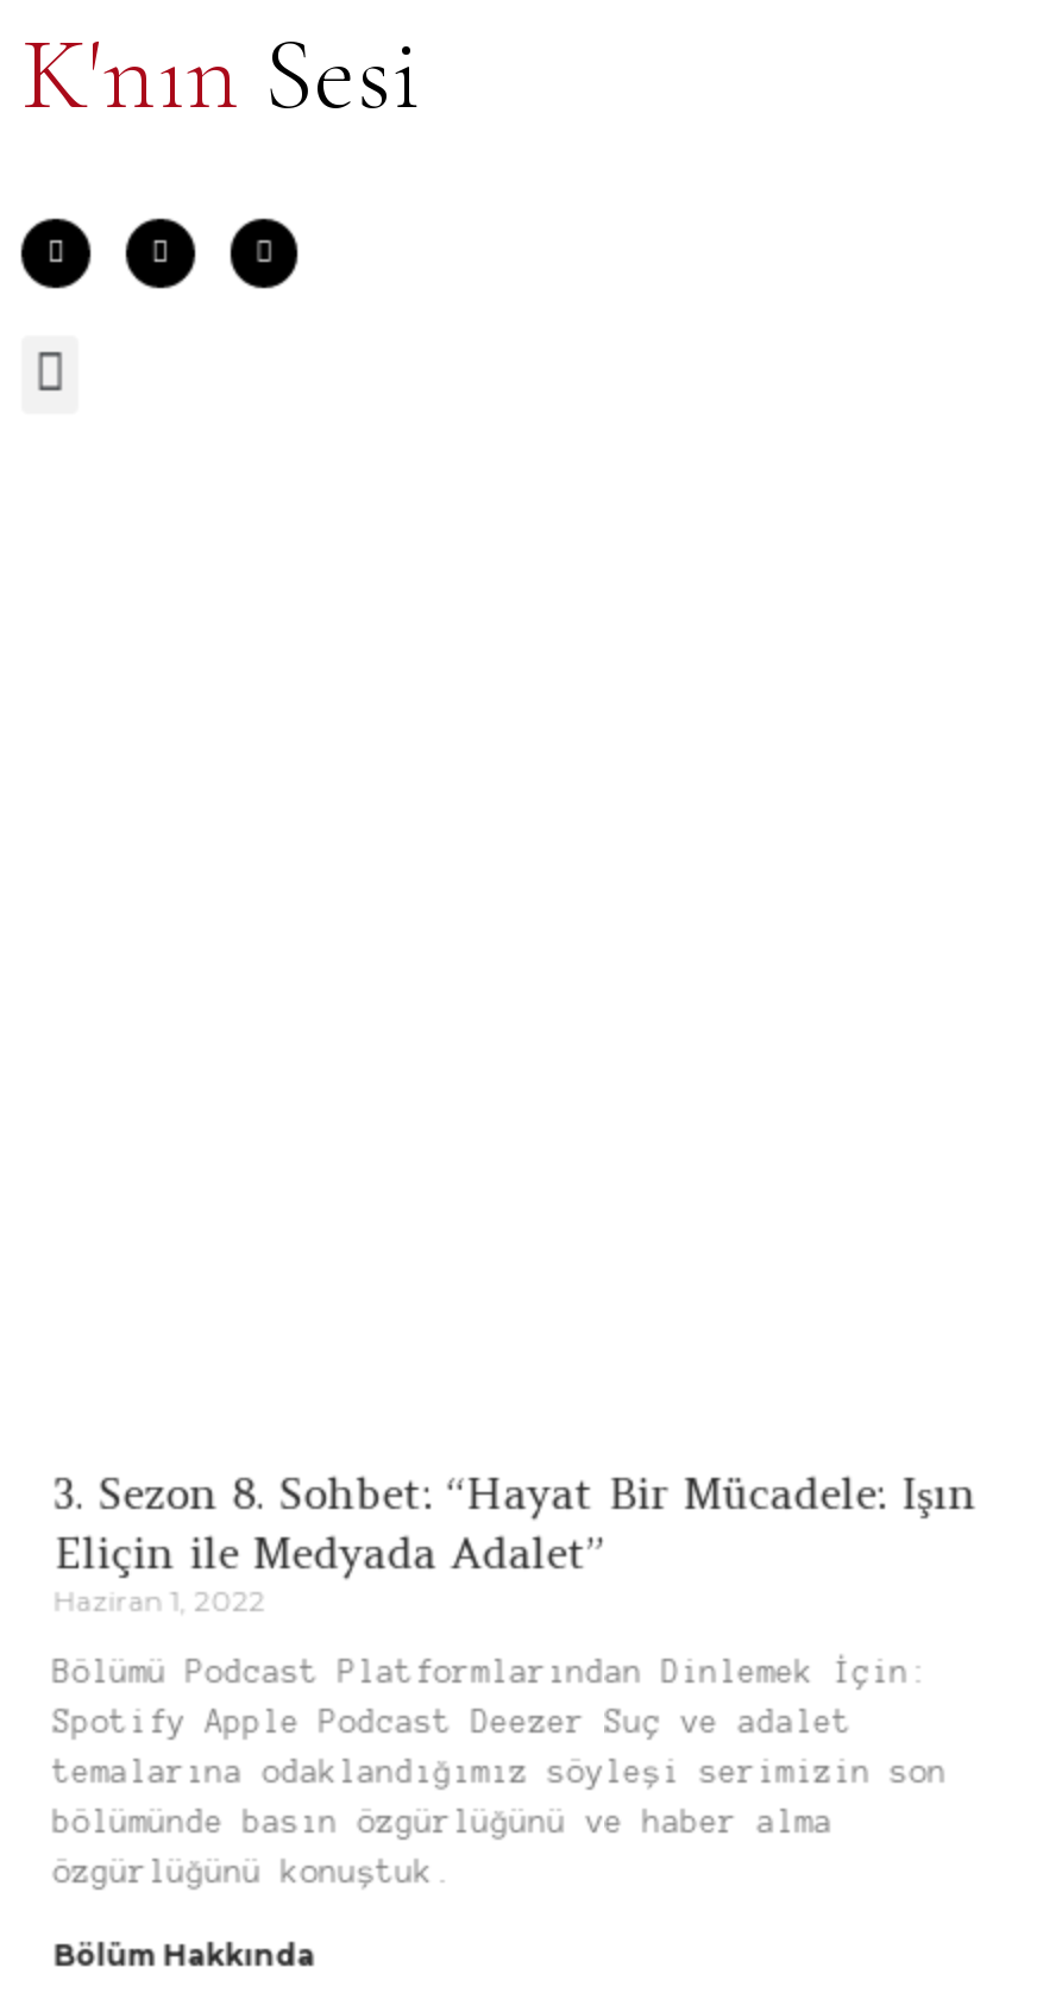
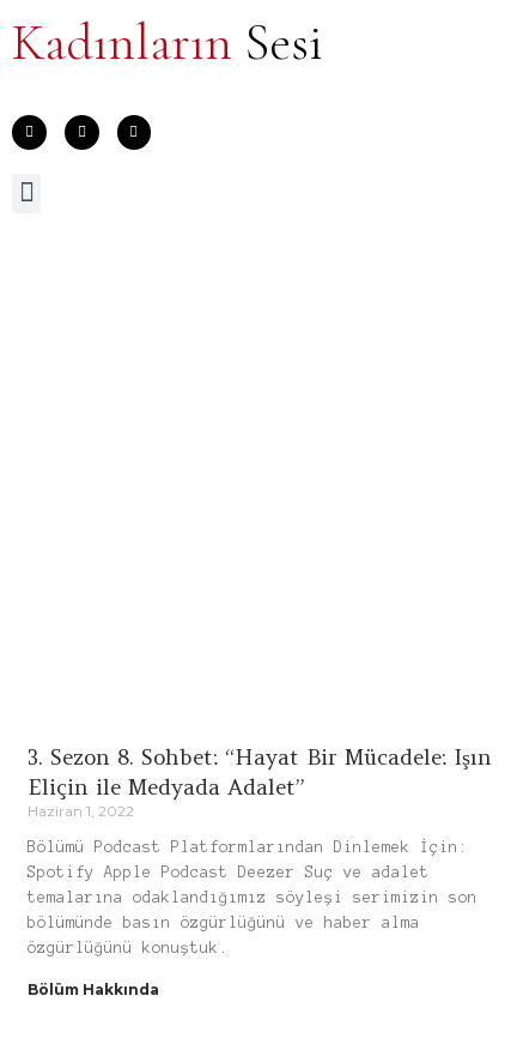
- K'nın Sesi
+ Kadınların Sesi
